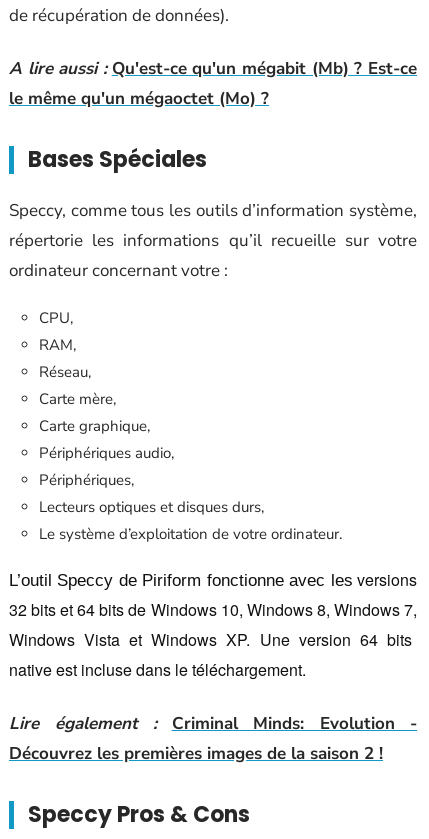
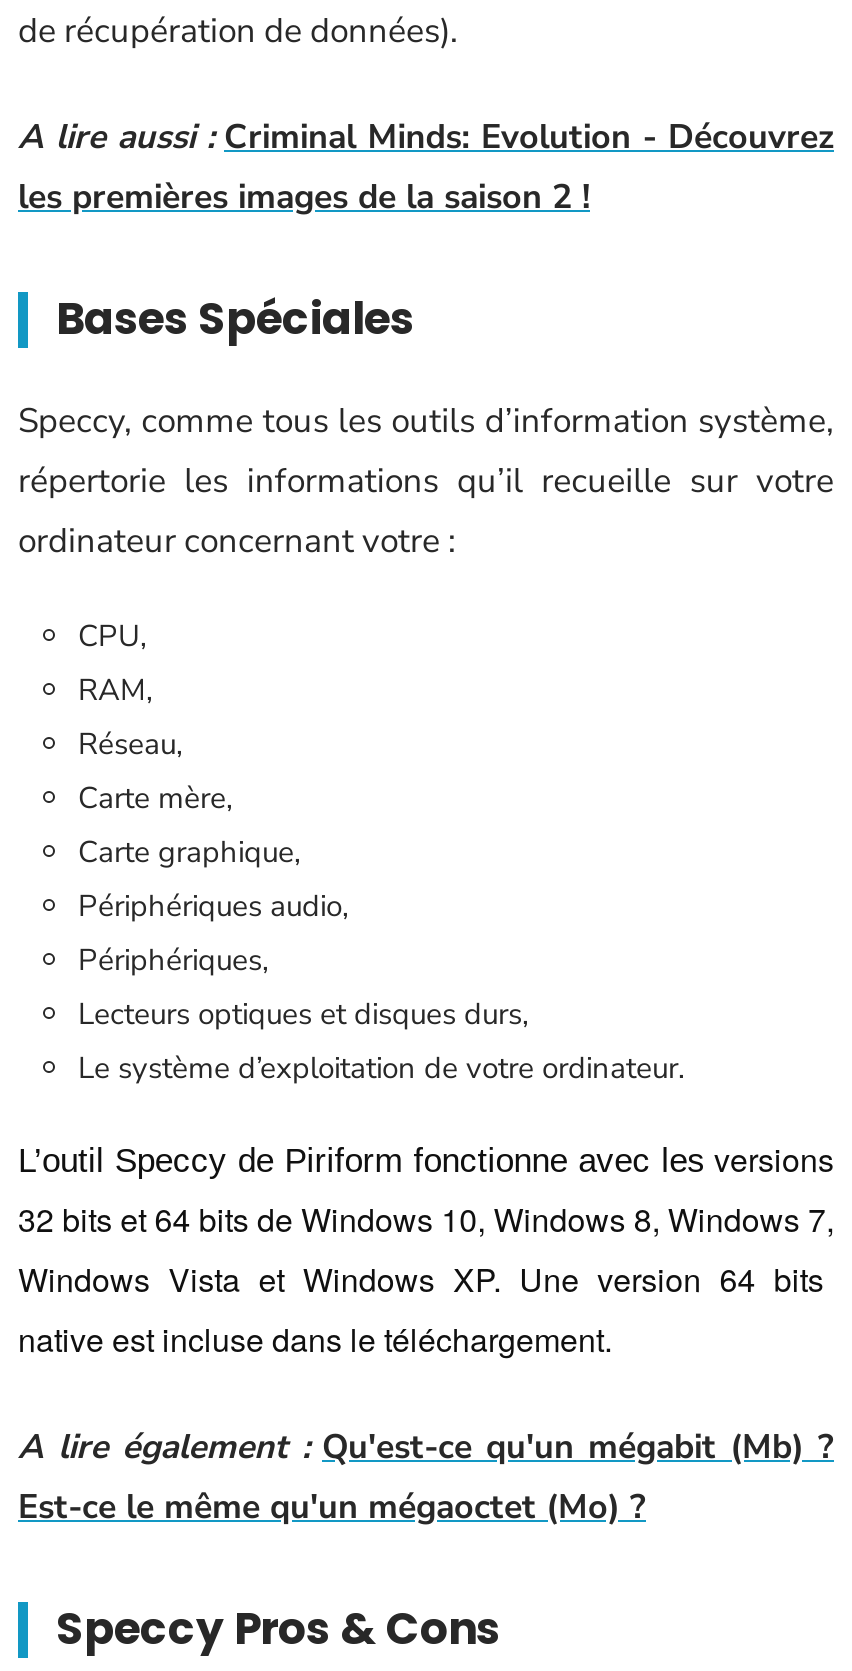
- A lire aussi : Qu'est-ce qu'un mégabit (Mb) ? Est-ce
- le même qu'un mégaoctet (Mo) ?
+ A lire aussi : Criminal Minds: Evolution - Découvrez
+ les premières images de la saison 2 !

- Lire également :
- Criminal Minds: Evolution -
- Découvrez les premières images de la saison 2 !
+ A lire également : Qu'est-ce qu'un mégabit (Mb) ?
+ Est-ce le même qu'un mégaoctet (Mo) ?
